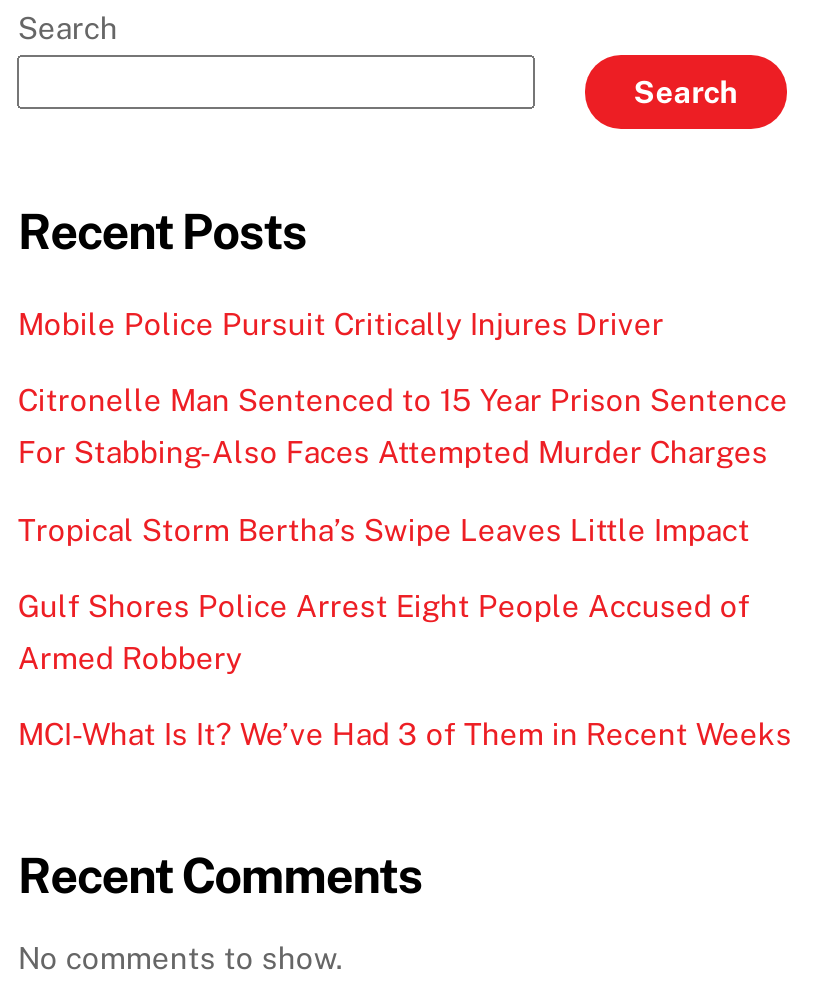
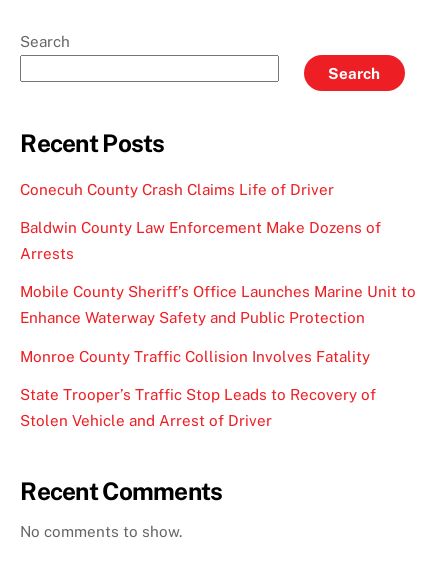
- Mobile Police Pursuit Critically Injures Driver
- Citronelle Man Sentenced to 15 Year Prison Sentence
- For Stabbing-Also Faces Attempted Murder Charges
- Tropical Storm Bertha’s Swipe Leaves Little Impact
- Gulf Shores Police Arrest Eight People Accused of
- Armed Robbery
- MCI-What Is It? We’ve Had 3 of Them in Recent Weeks
+ Conecuh County Crash Claims Life of Driver
+ Baldwin County Law Enforcement Make Dozens of
+ Arrests
+ Mobile County Sheriff’s Office Launches Marine Unit to
+ Enhance Waterway Safety and Public Protection
+ Monroe County Traffic Collision Involves Fatality
+ State Trooper’s Traffic Stop Leads to Recovery of
+ Stolen Vehicle and Arrest of Driver
